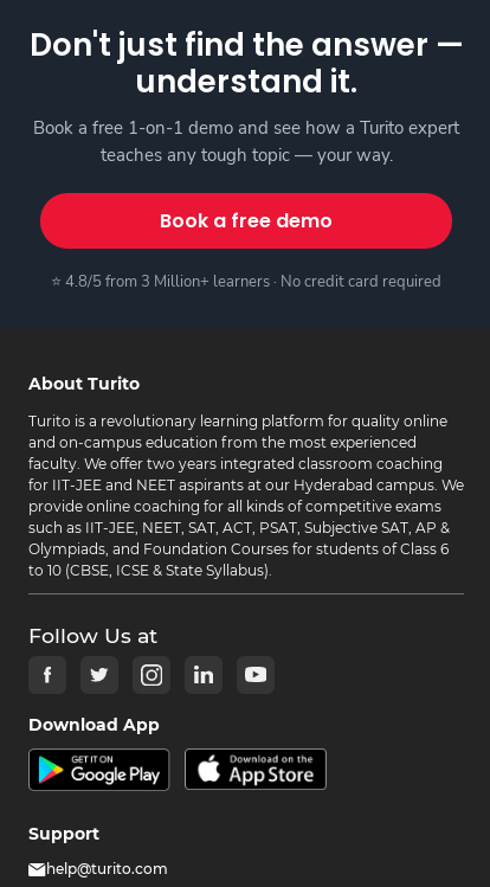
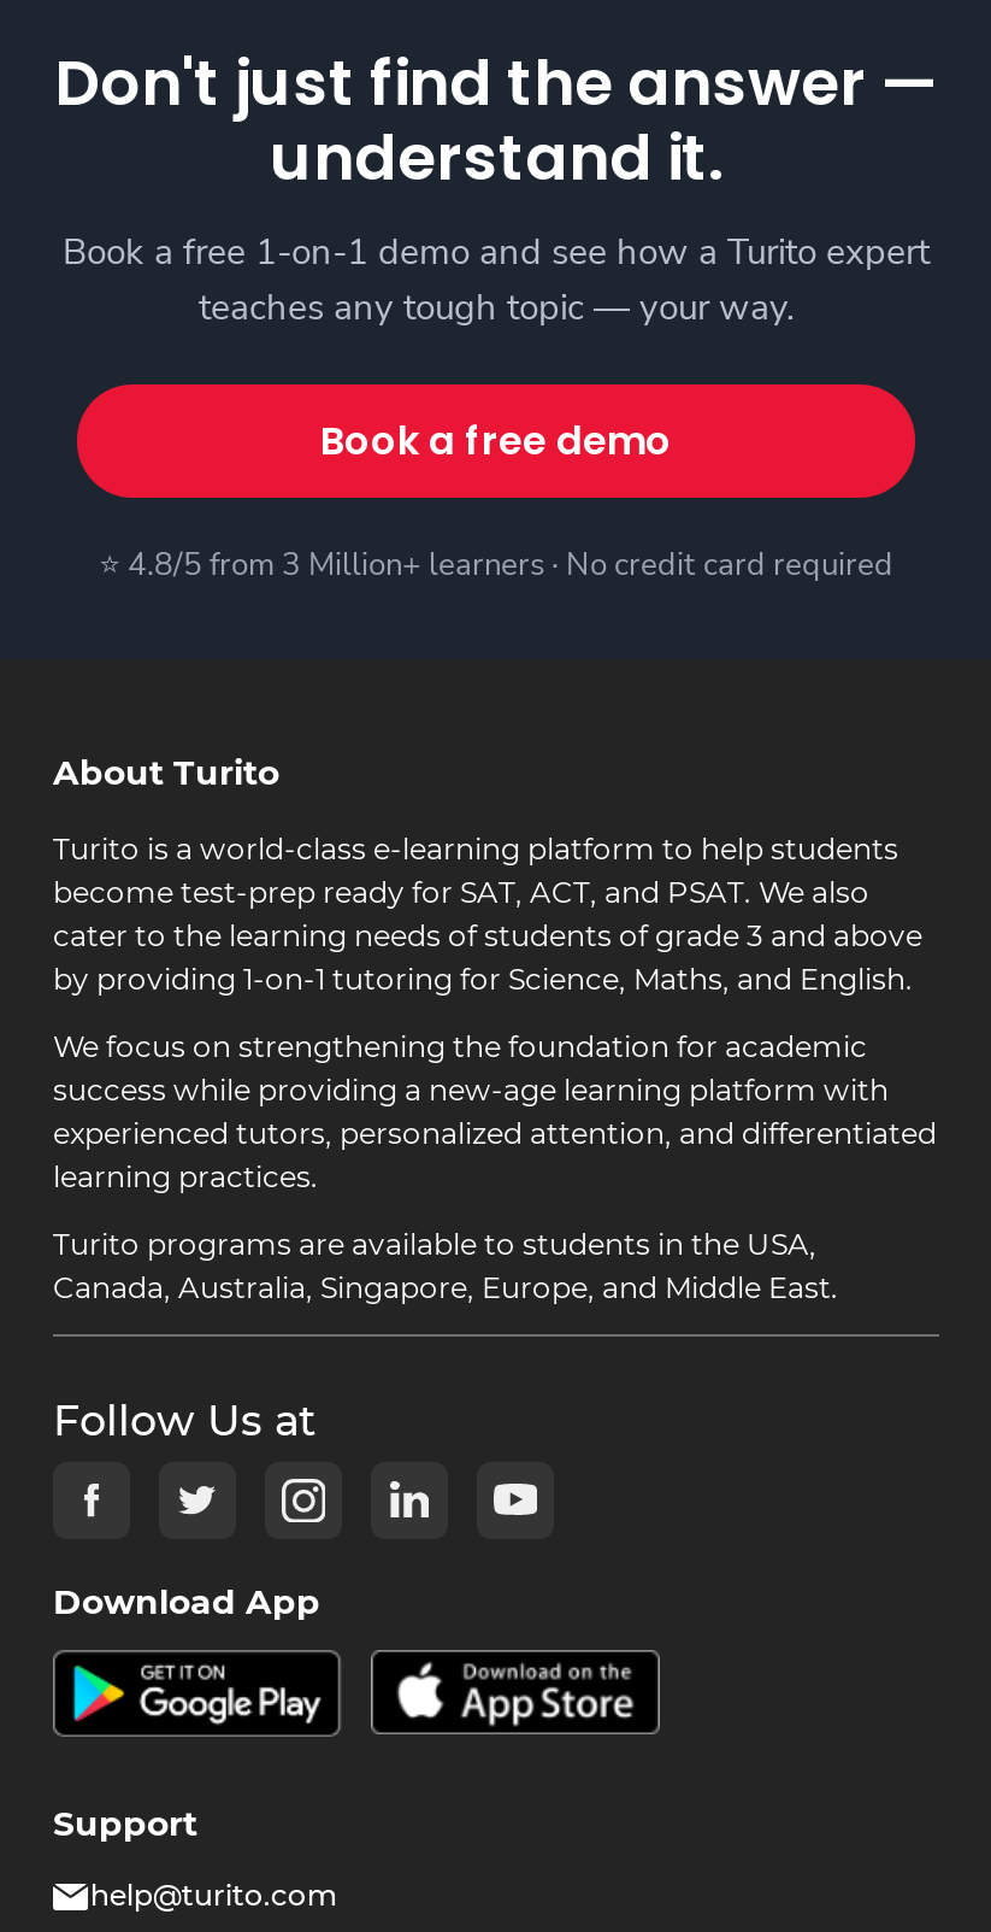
- Turito is a revolutionary learning platform for quality online
- and on-campus education from the most experienced
- faculty. We offer two years integrated classroom coaching
- for IIT-JEE and NEET aspirants at our Hyderabad campus. We
- provide online coaching for all kinds of competitive exams
- such as IIT-JEE, NEET, SAT, ACT, PSAT, Subjective SAT, AP &
- Olympiads, and Foundation Courses for students of Class 6
- to 10 (CBSE, ICSE & State Syllabus).
+ Turito is a world-class e-learning platform to help students
+ become test-prep ready for SAT, ACT, and PSAT. We also
+ cater to the learning needs of students of grade 3 and above
+ by providing 1-on-1 tutoring for Science, Maths, and English.
+ We focus on strengthening the foundation for academic
+ success while providing a new-age learning platform with
+ experienced tutors, personalized attention, and differentiated
+ learning practices.
+ Turito programs are available to students in the USA,
+ Canada, Australia, Singapore, Europe, and Middle East.
